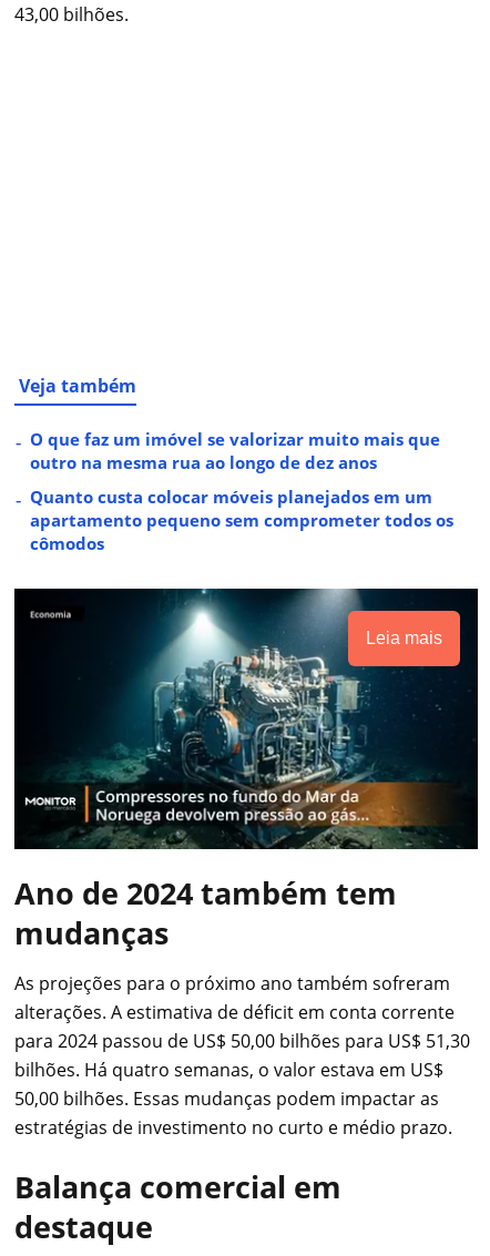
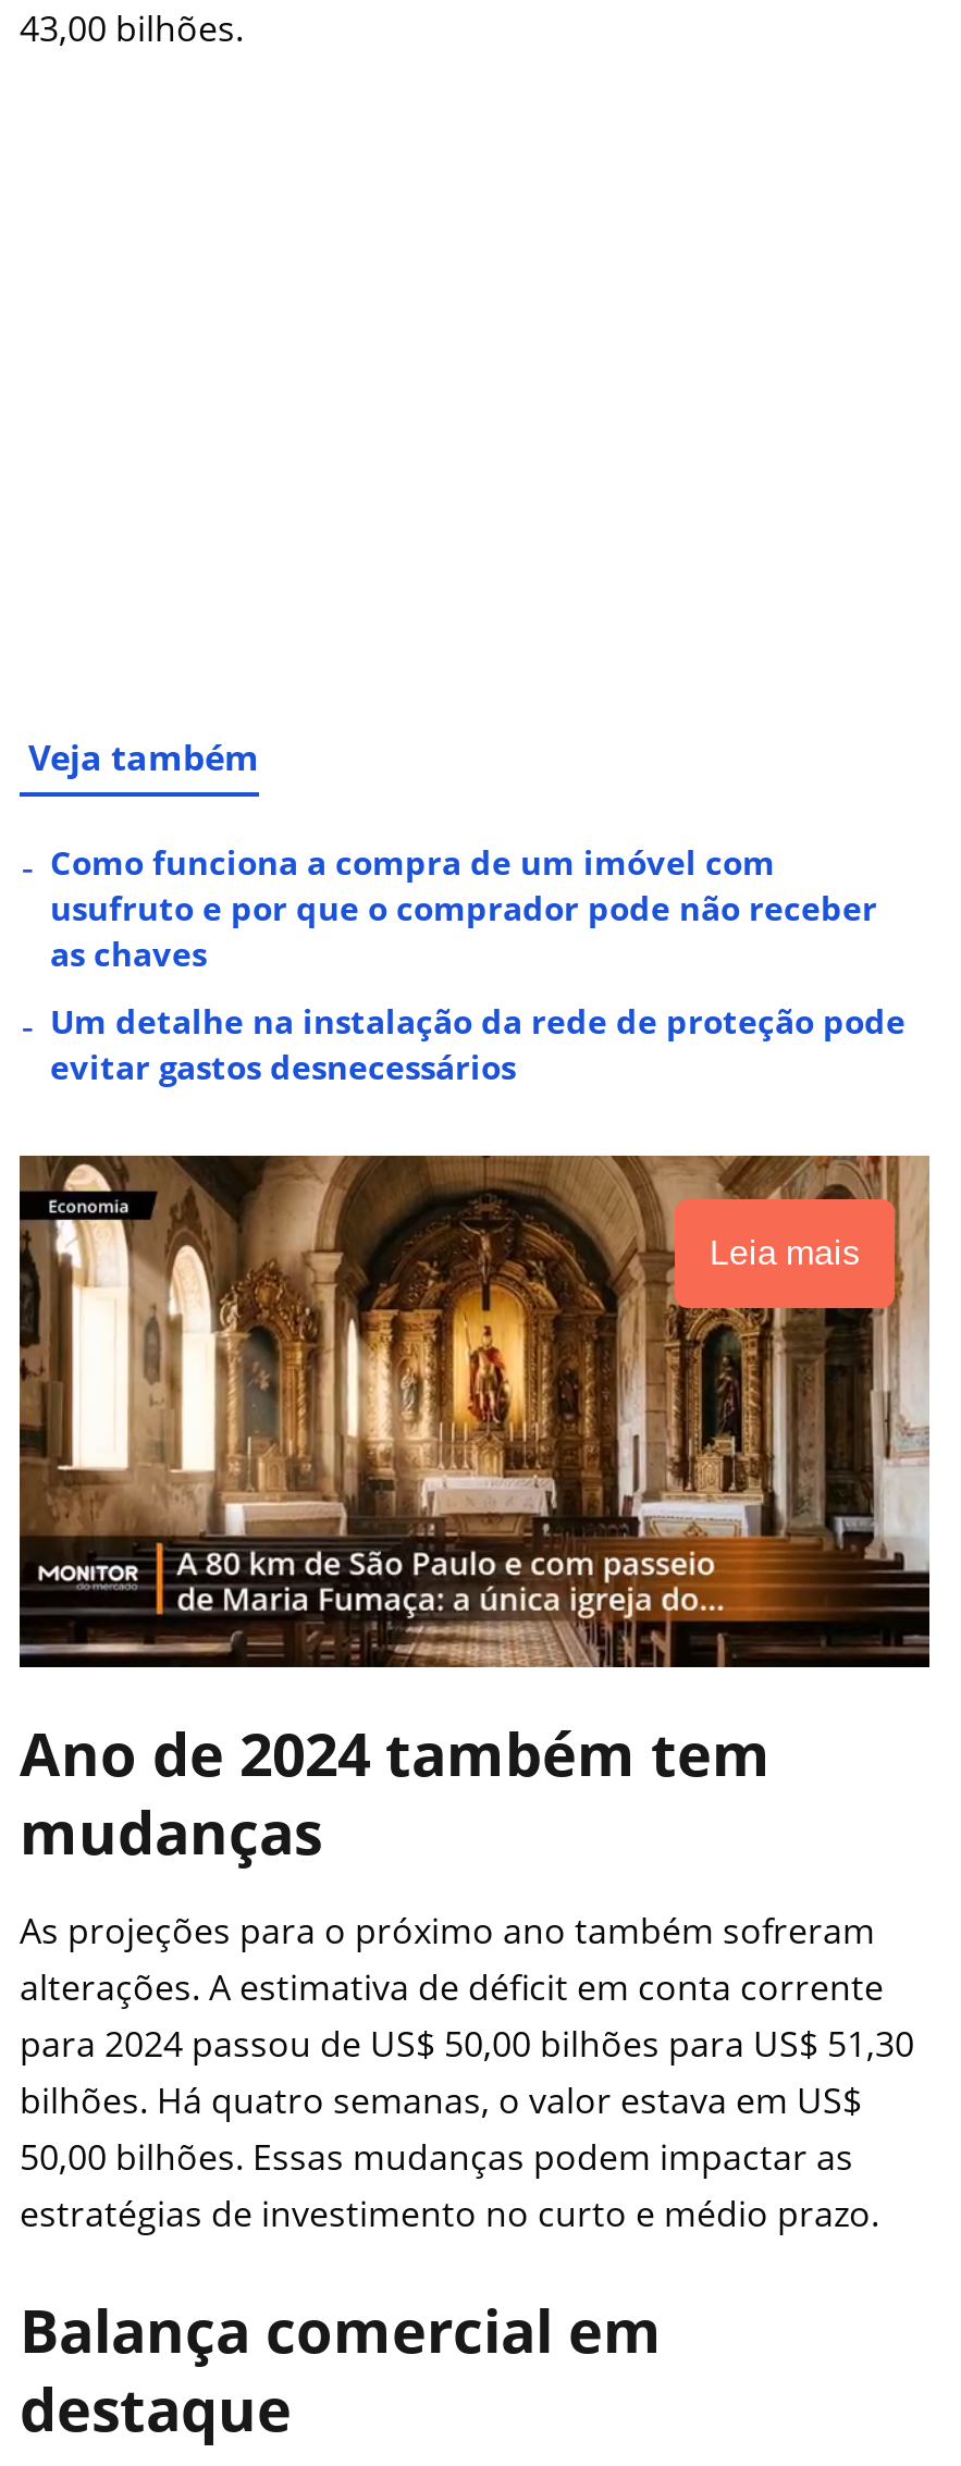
- O que faz um imóvel se valorizar muito mais que
- outro na mesma rua ao longo de dez anos
+ Como funciona a compra de um imóvel com
+ usufruto e por que o comprador pode não receber
+ as chaves

- Quanto custa colocar móveis planejados em um
- apartamento pequeno sem comprometer todos os
- cômodos
+ Um detalhe na instalação da rede de proteção pode
+ evitar gastos desnecessários

- [image]
+ [image]
